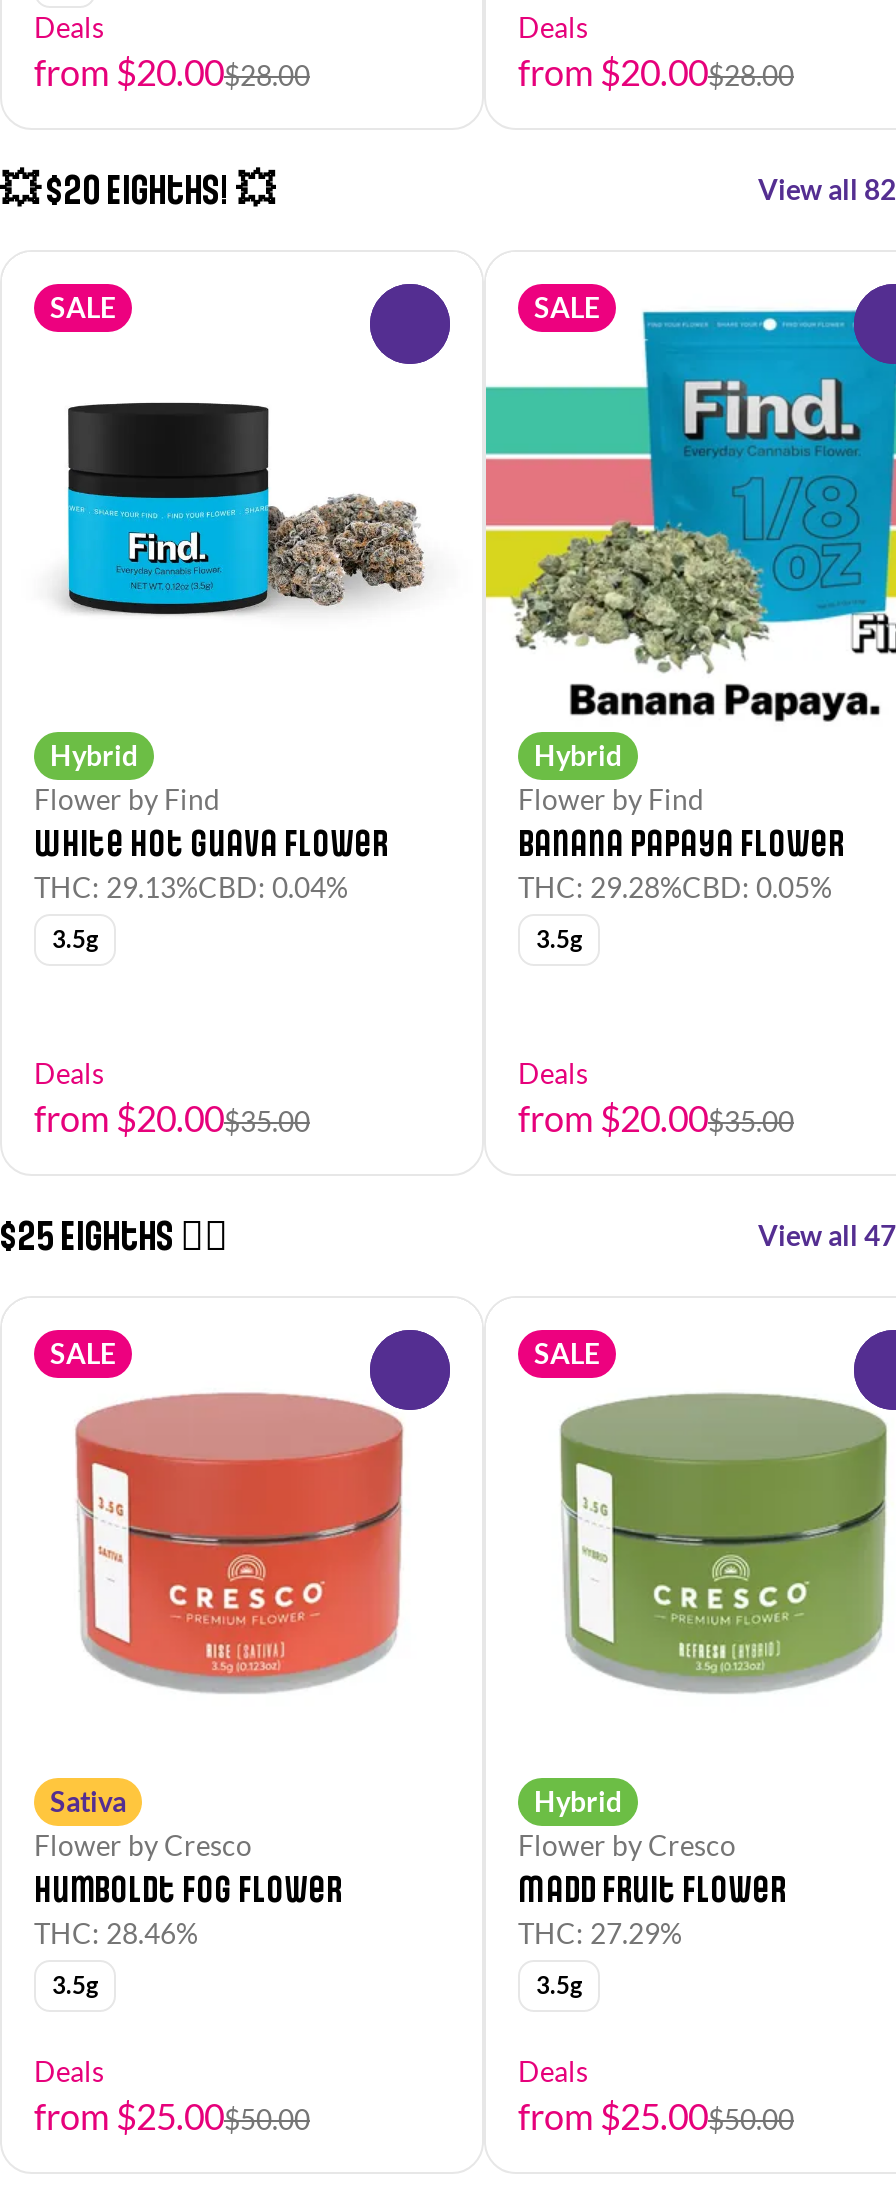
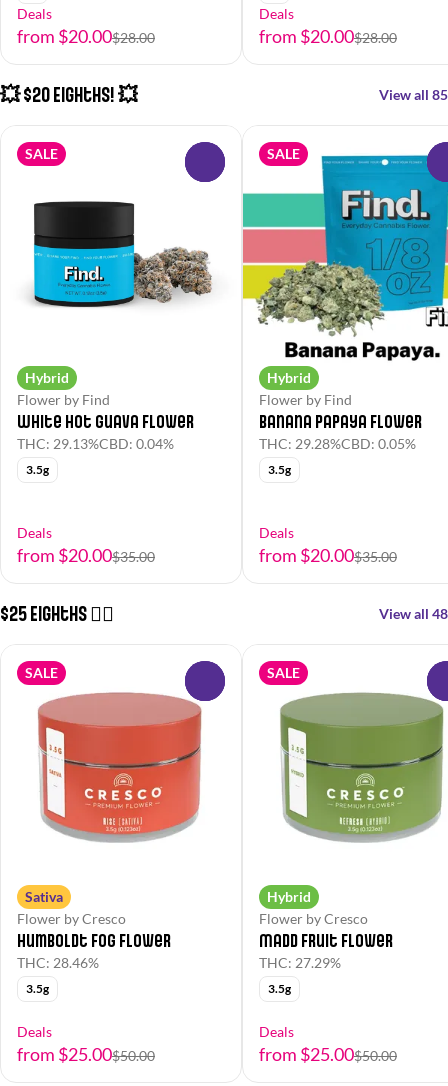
- View all 82
+ View all 85

- View all 47
+ View all 48
